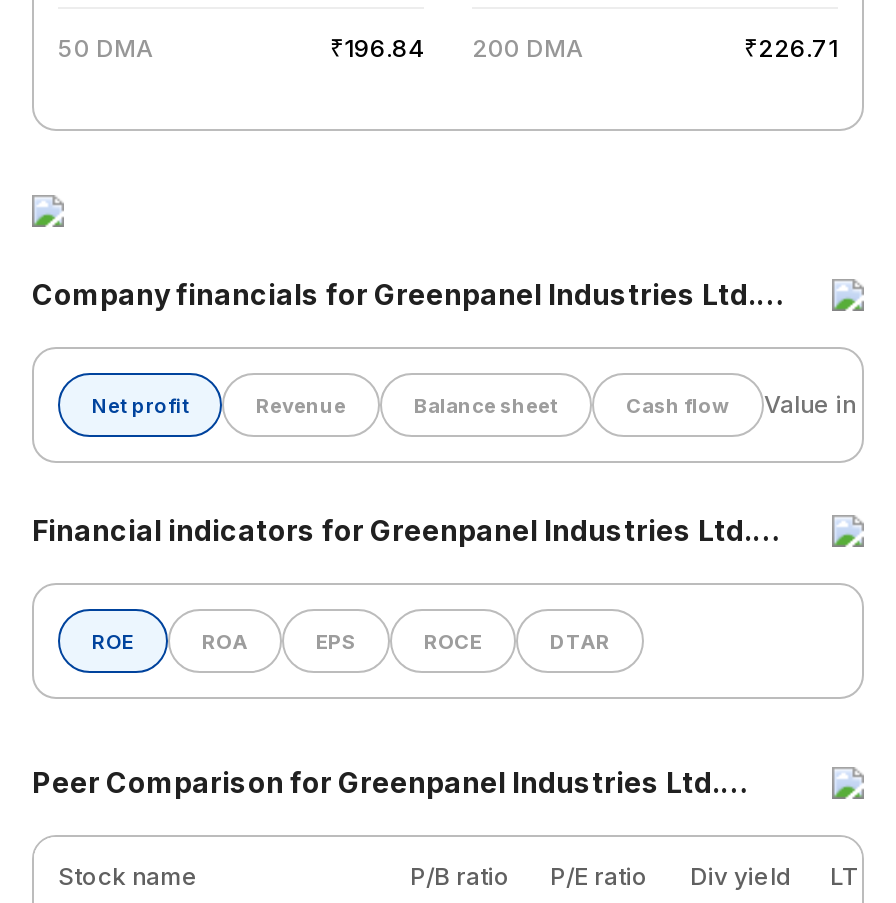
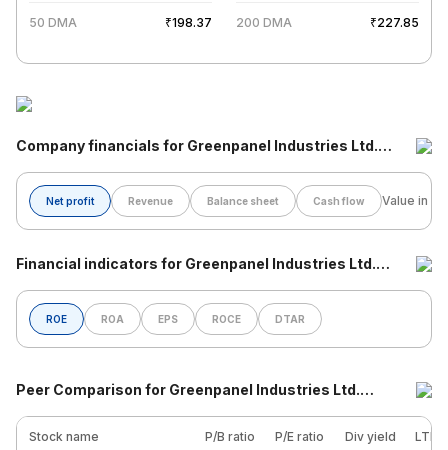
- ₹196.84 200 DMA
+ ₹198.37 200 DMA

- ₹226.71
+ ₹227.85
